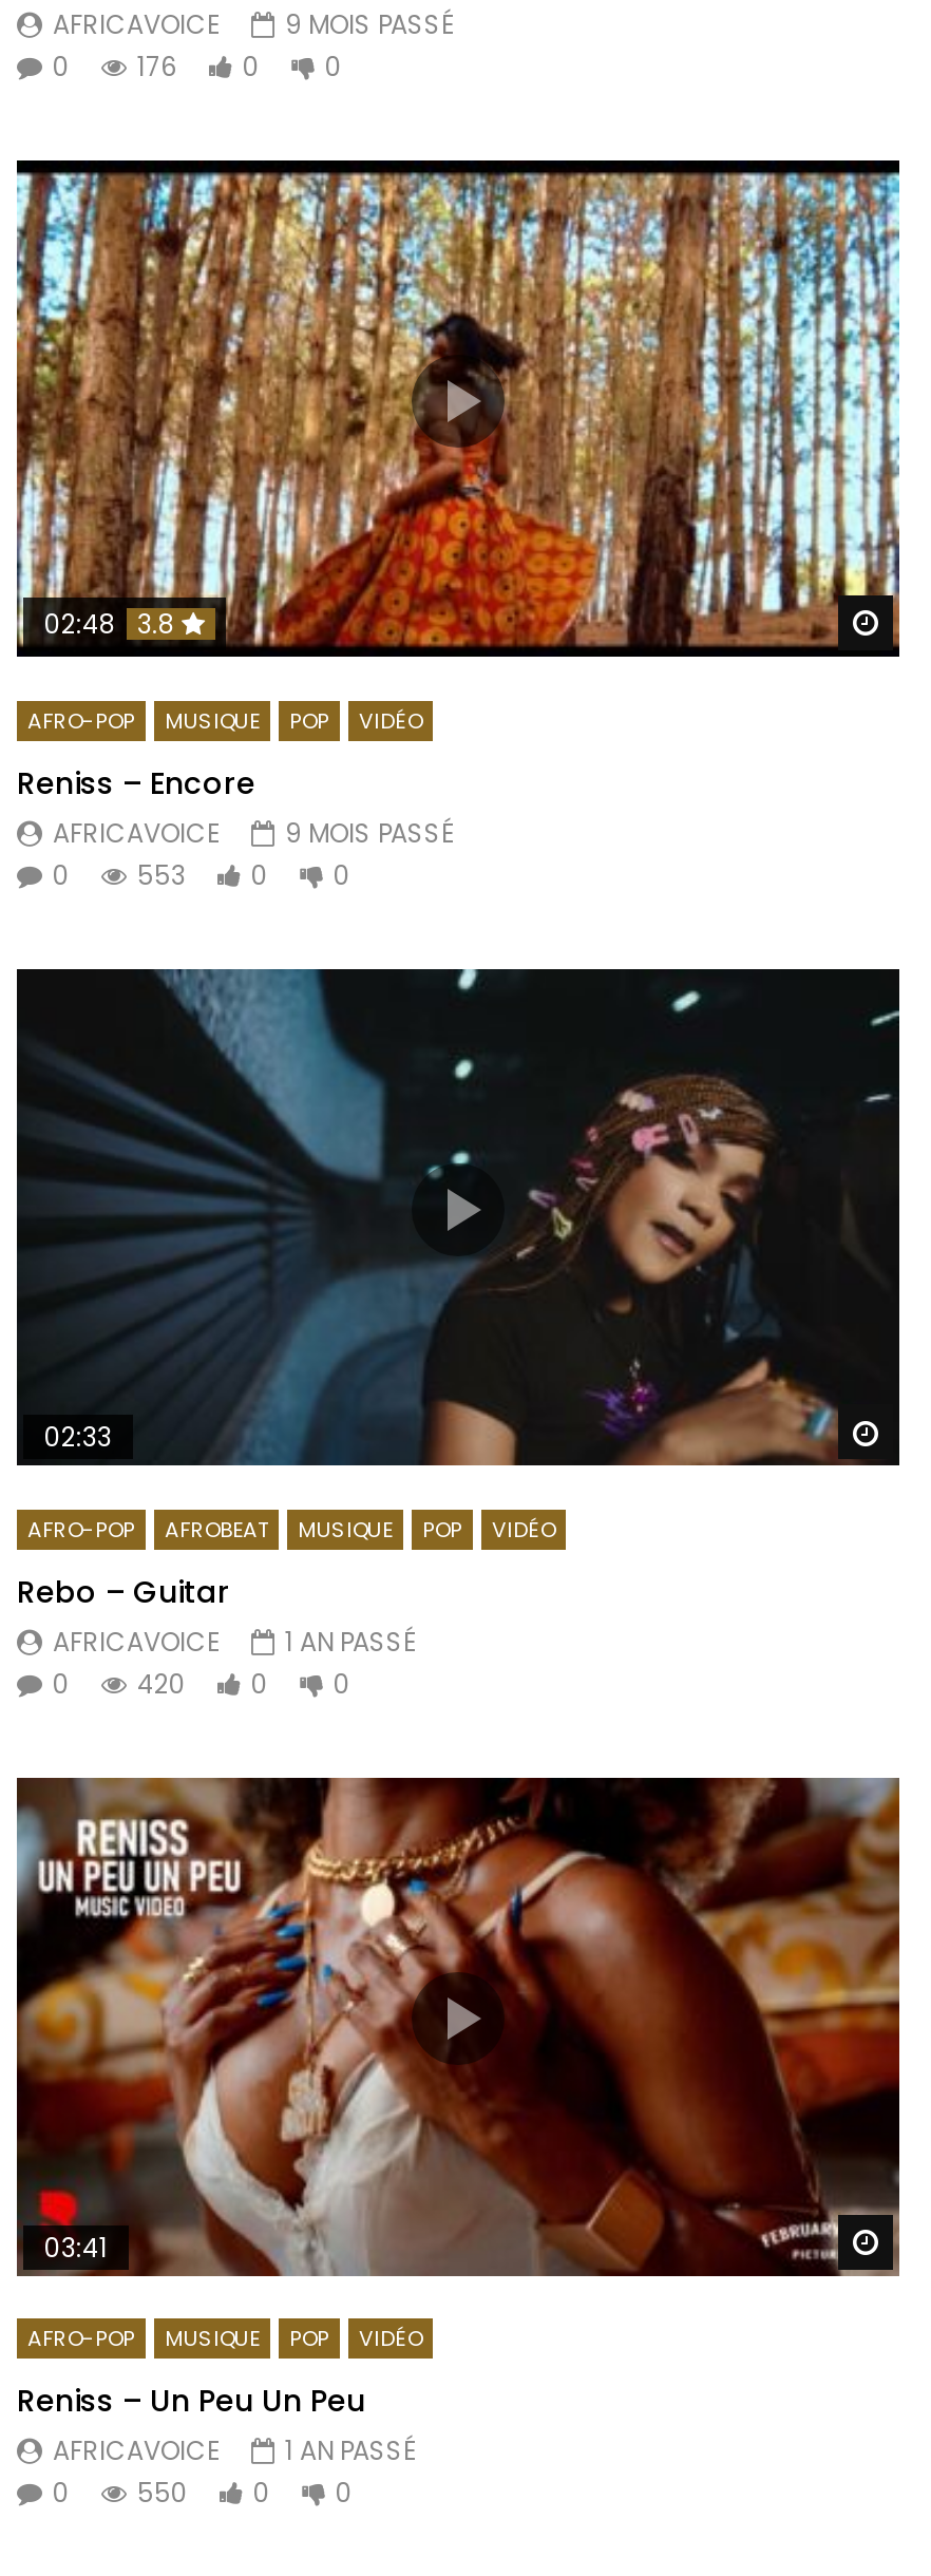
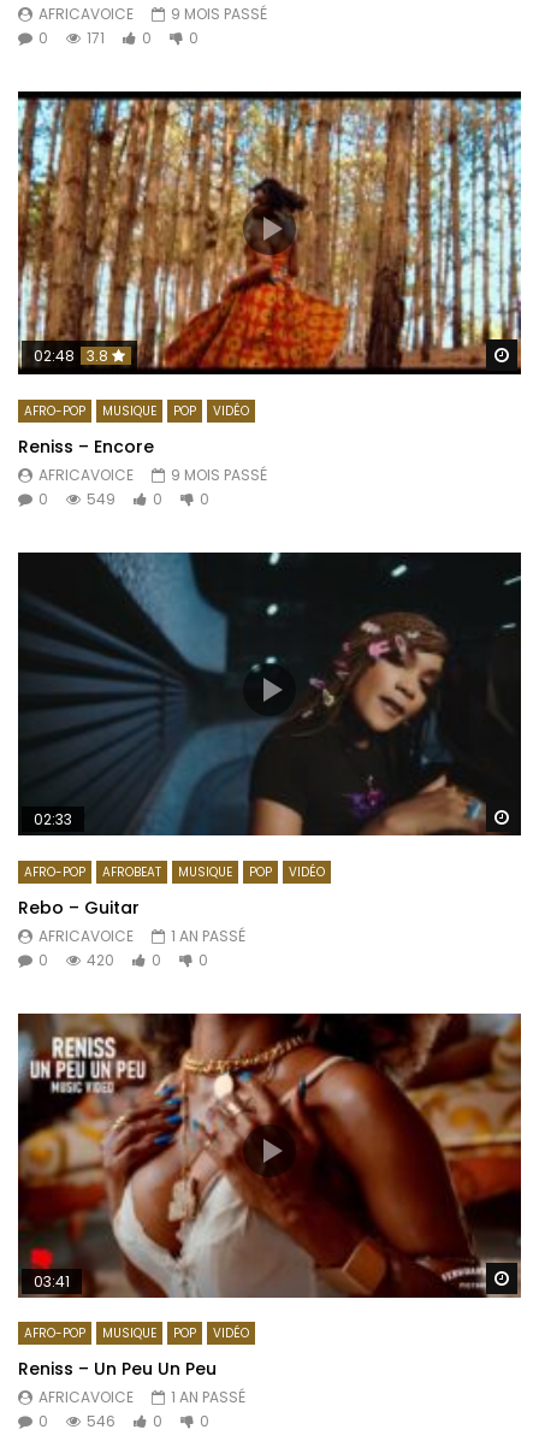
- 0 176 0 0
+ 0 171 0 0

- 0 553 0 0
+ 0 549 0 0

- 0 550 0 0
+ 0 546 0 0
